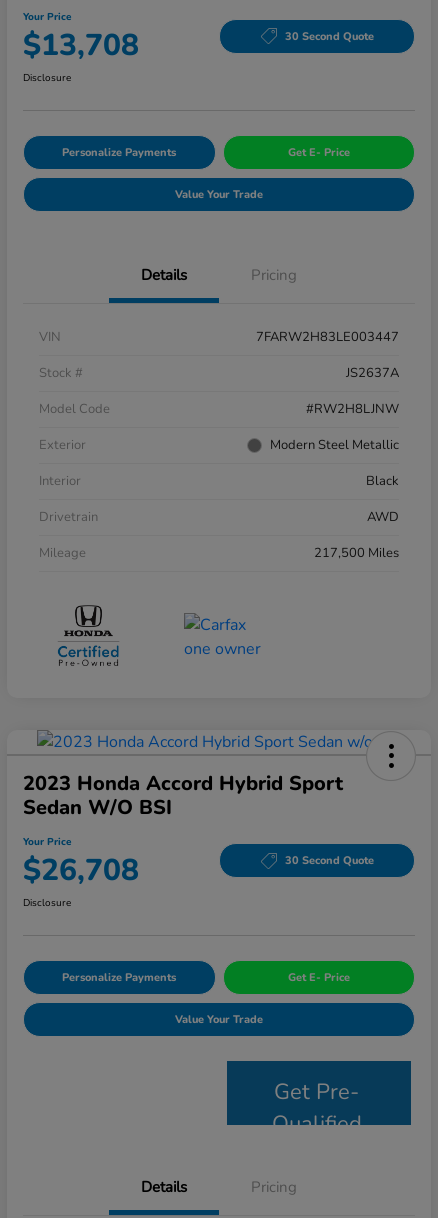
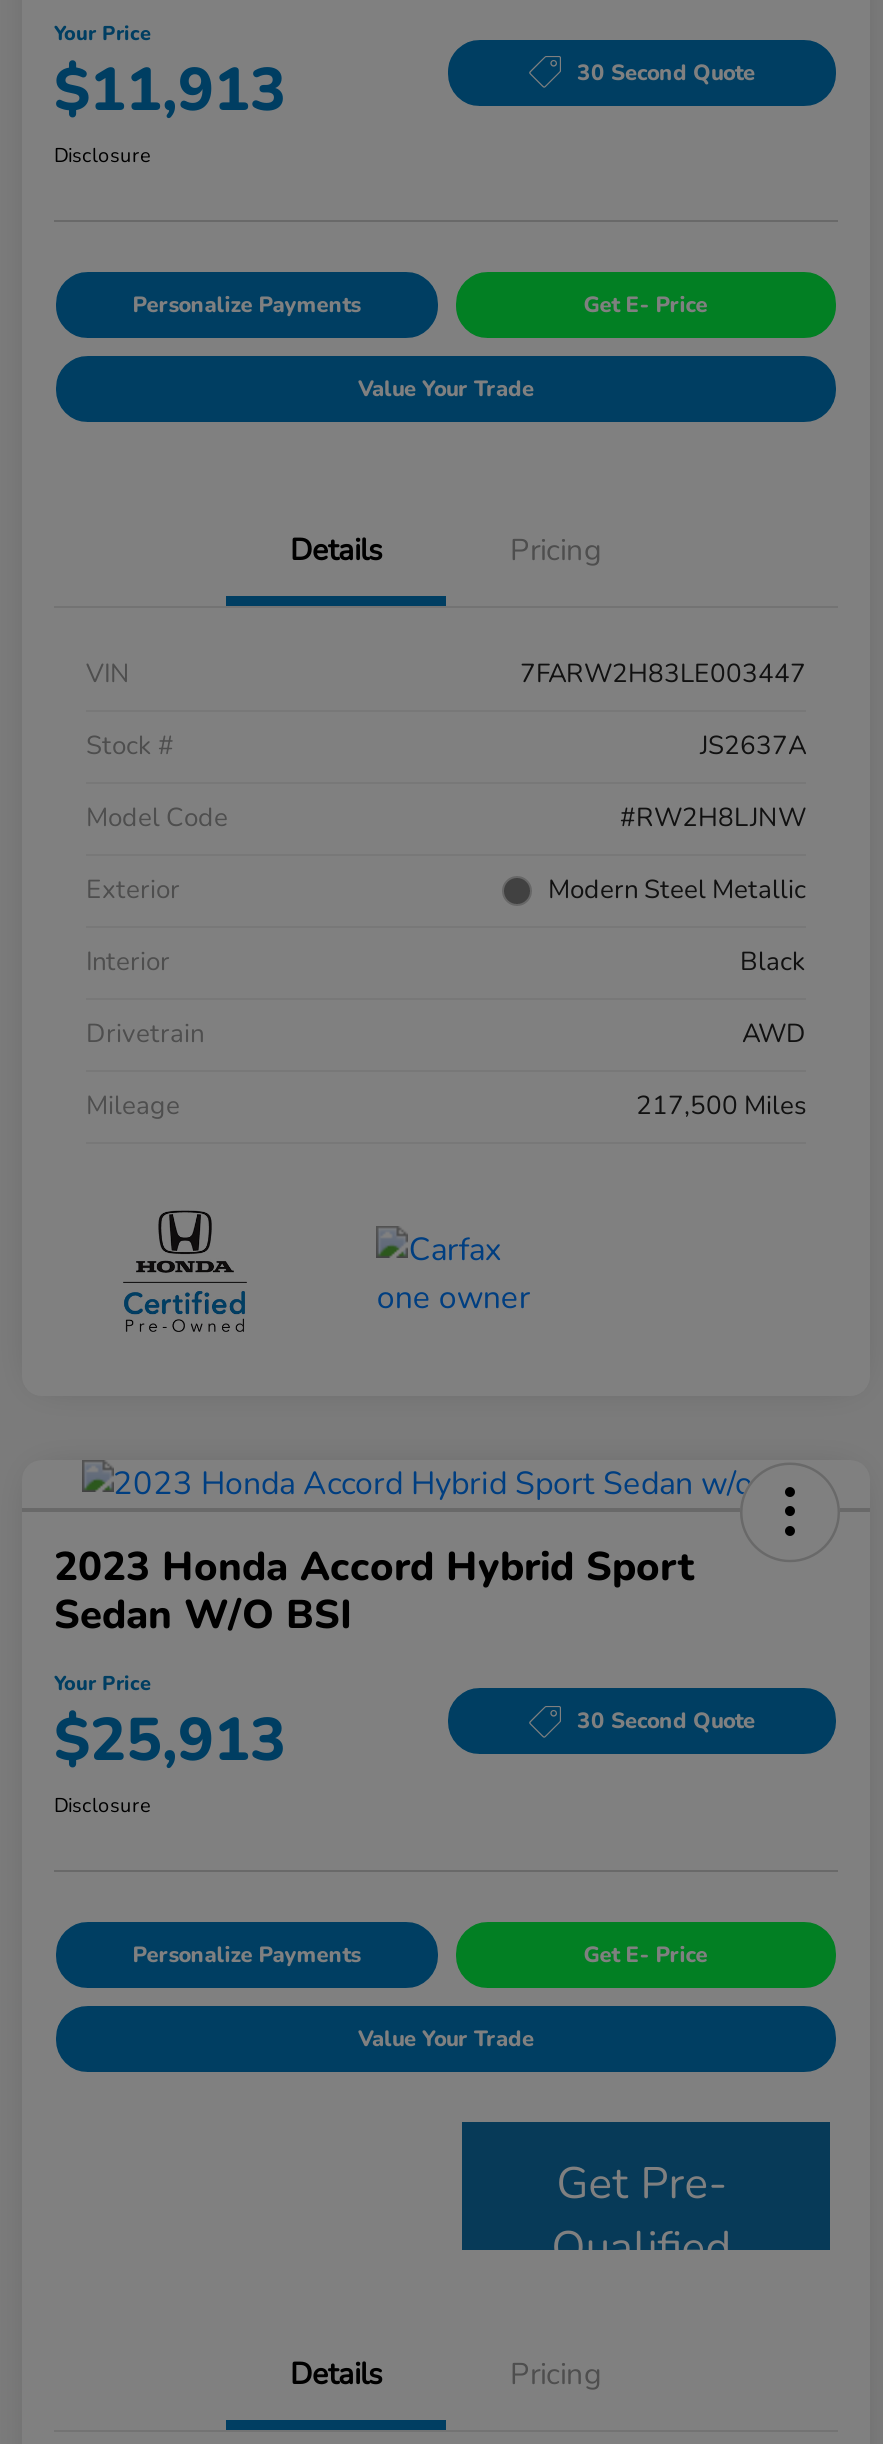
- $13,708
+ $11,913

- $26,708
+ $25,913
